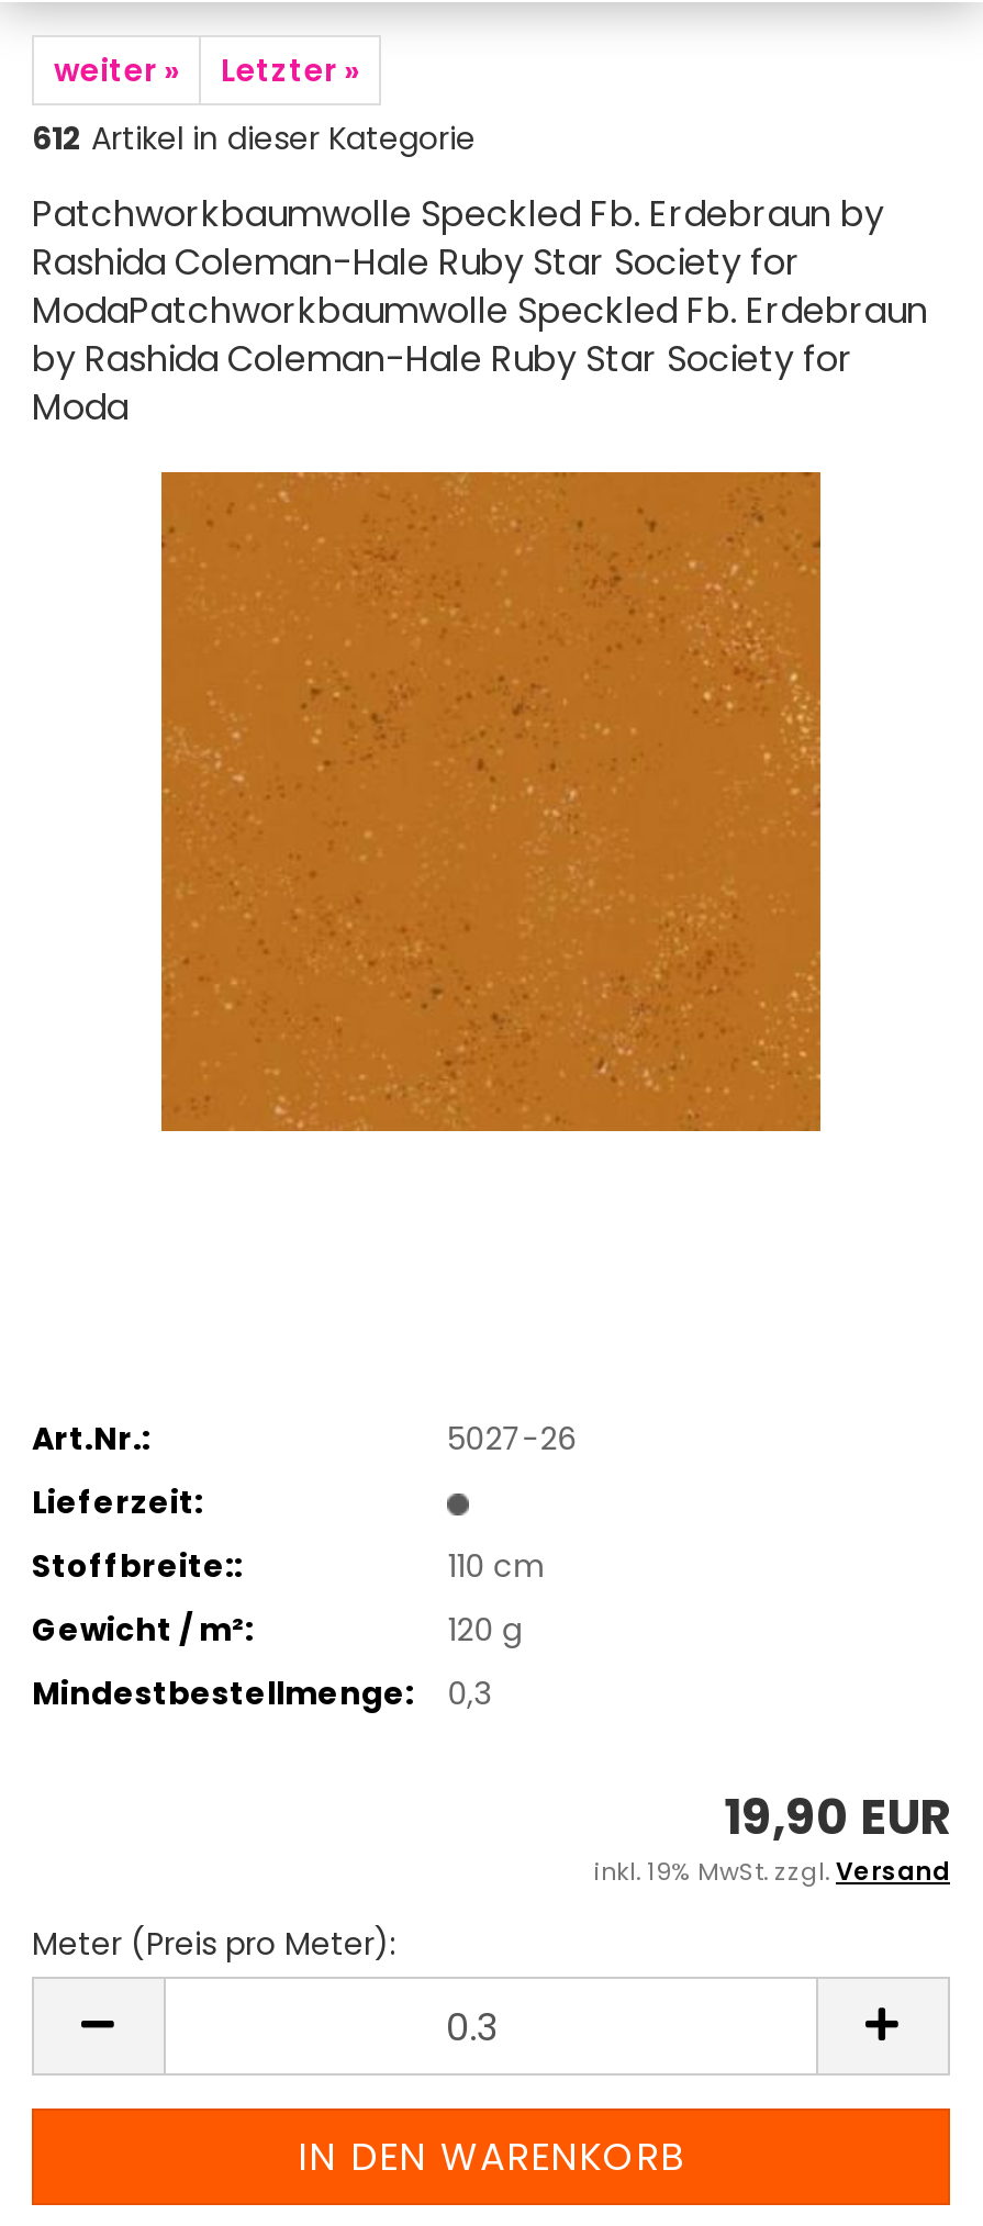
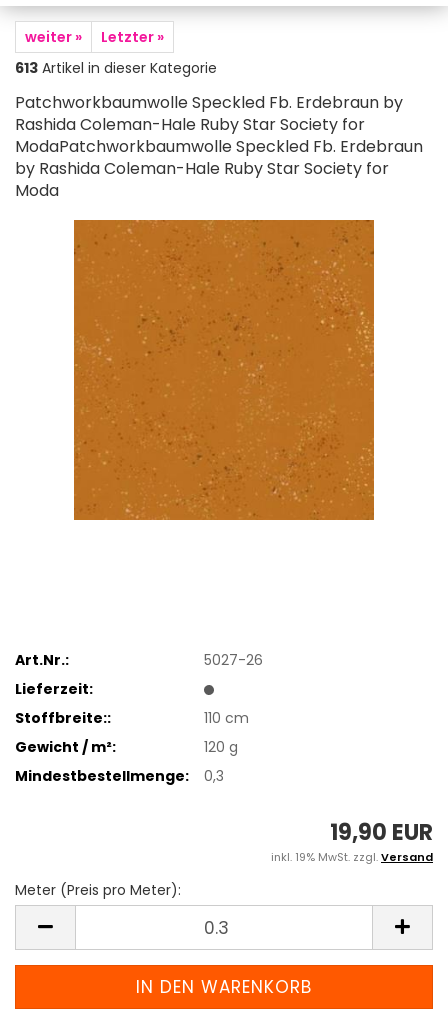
- 612 Artikel in dieser Kategorie
+ 613 Artikel in dieser Kategorie
